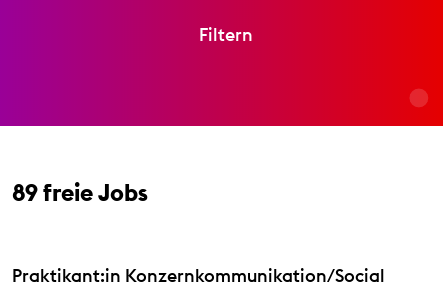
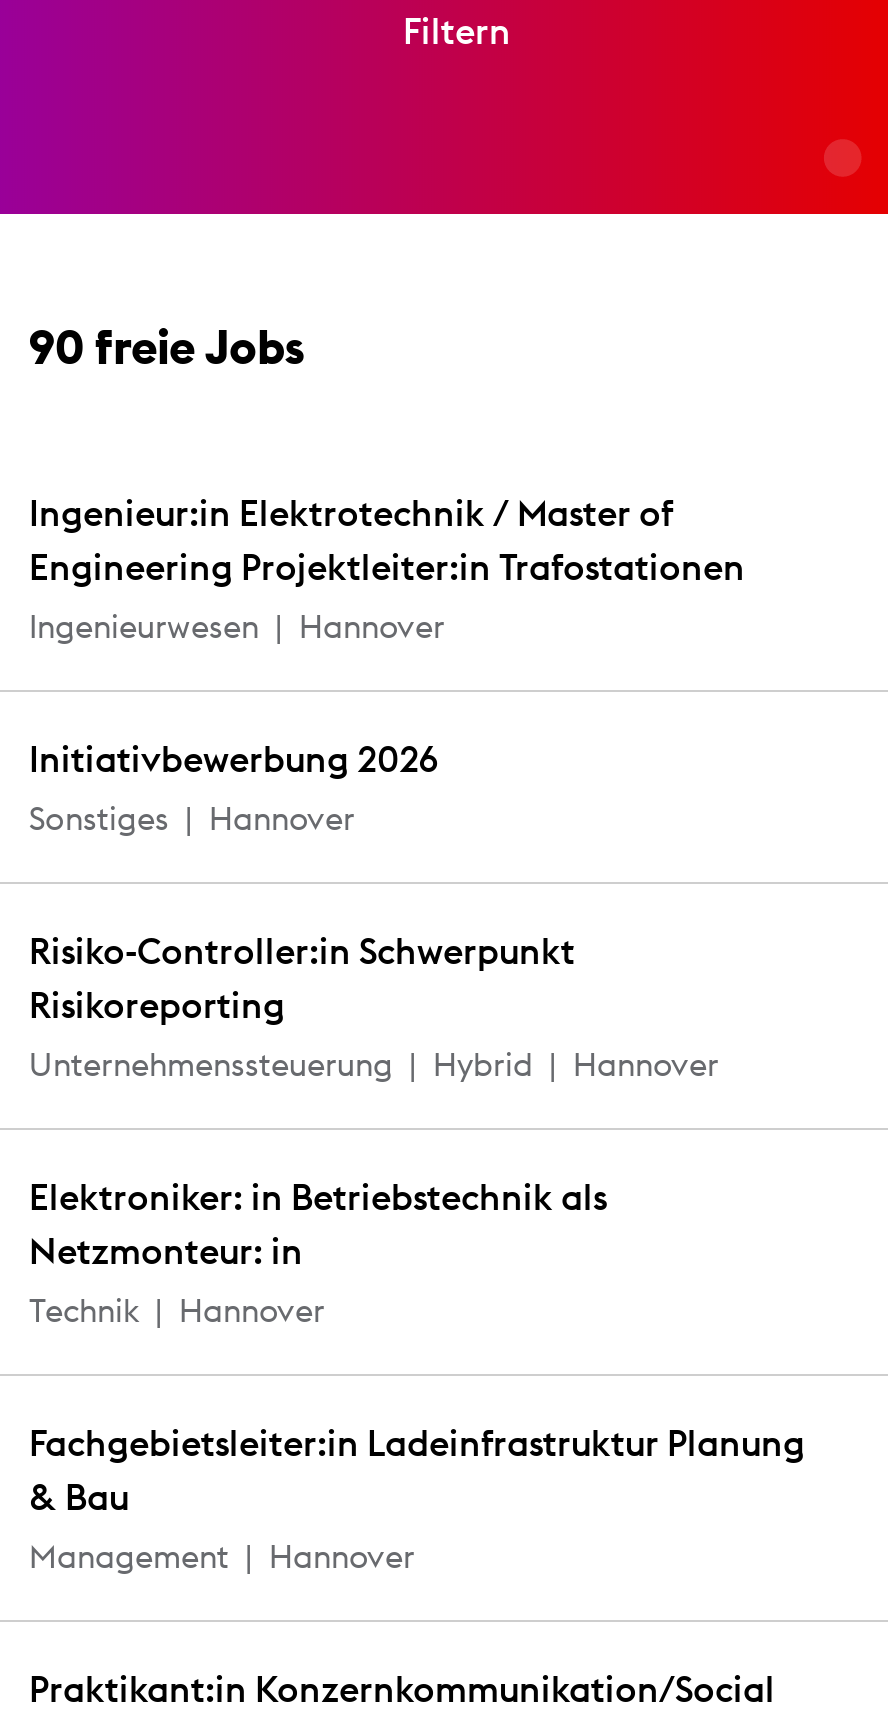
- 89freie Jobs
+ 90 freie Jobs
+ Ingenieur:in Elektrotechnik / Master of
+ Engineering Projektleiter:in Trafostationen
+ Ingenieurwesen
+ Hannover
+ Initiativbewerbung 2026
+ Sonstiges
+ Hannover
+ Risiko-Controller:in Schwerpunkt
+ Risikoreporting
+ Unternehmenssteuerung
+ Hybrid
+ Hannover
+ Elektroniker: in Betriebstechnik als
+ Netzmonteur: in
+ Technik
+ Hannover
+ Fachgebietsleiter:in Ladeinfrastruktur Planung
+ & Bau
+ Management
+ Hannover
